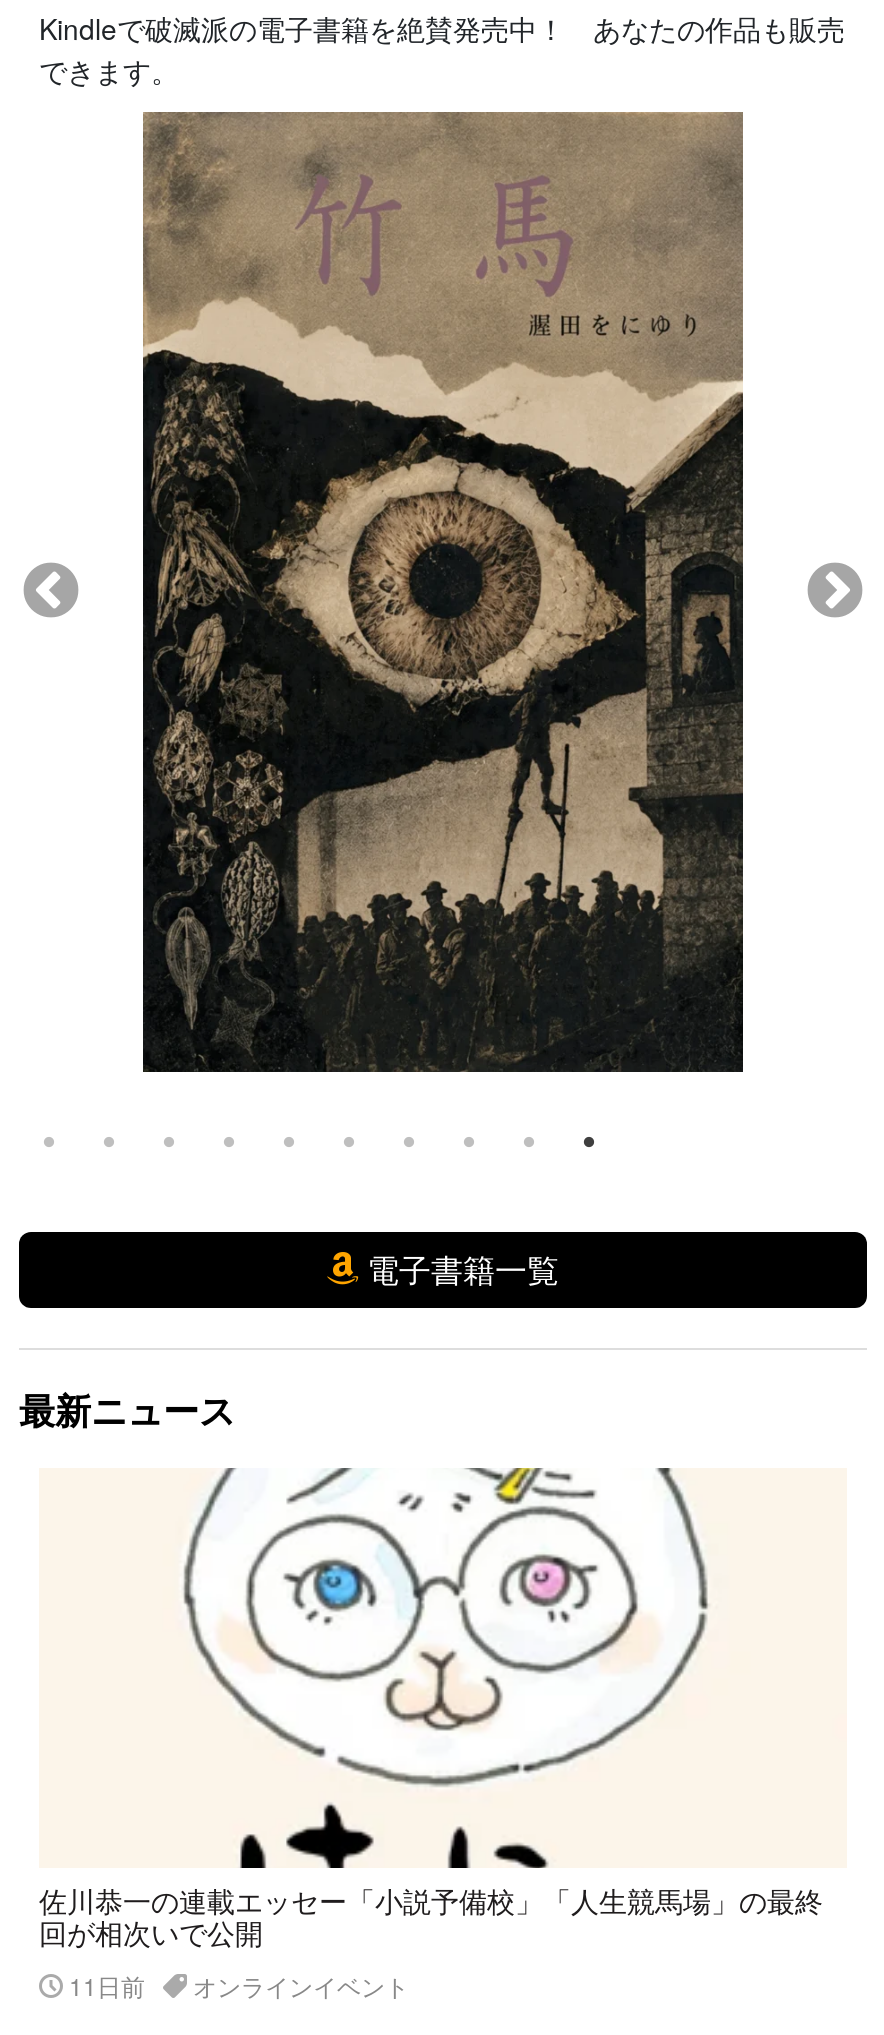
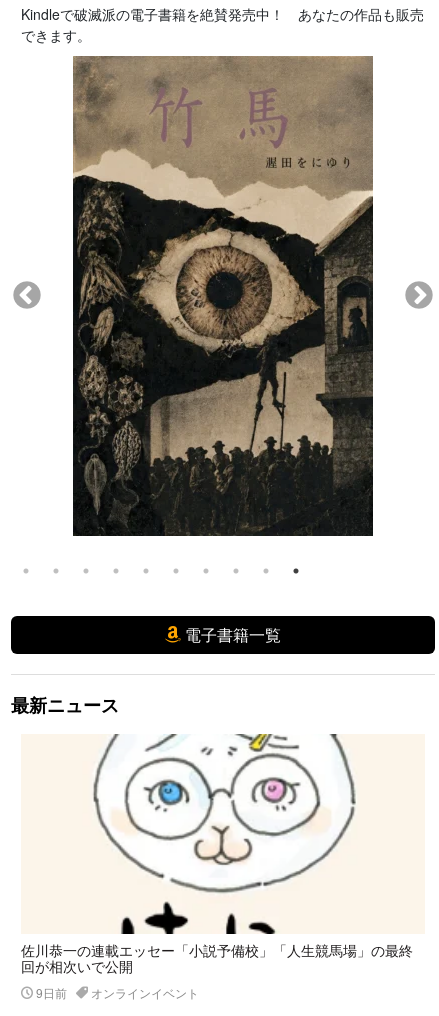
- 11日前 オンラインイベント
+ 9日前 オンラインイベント
